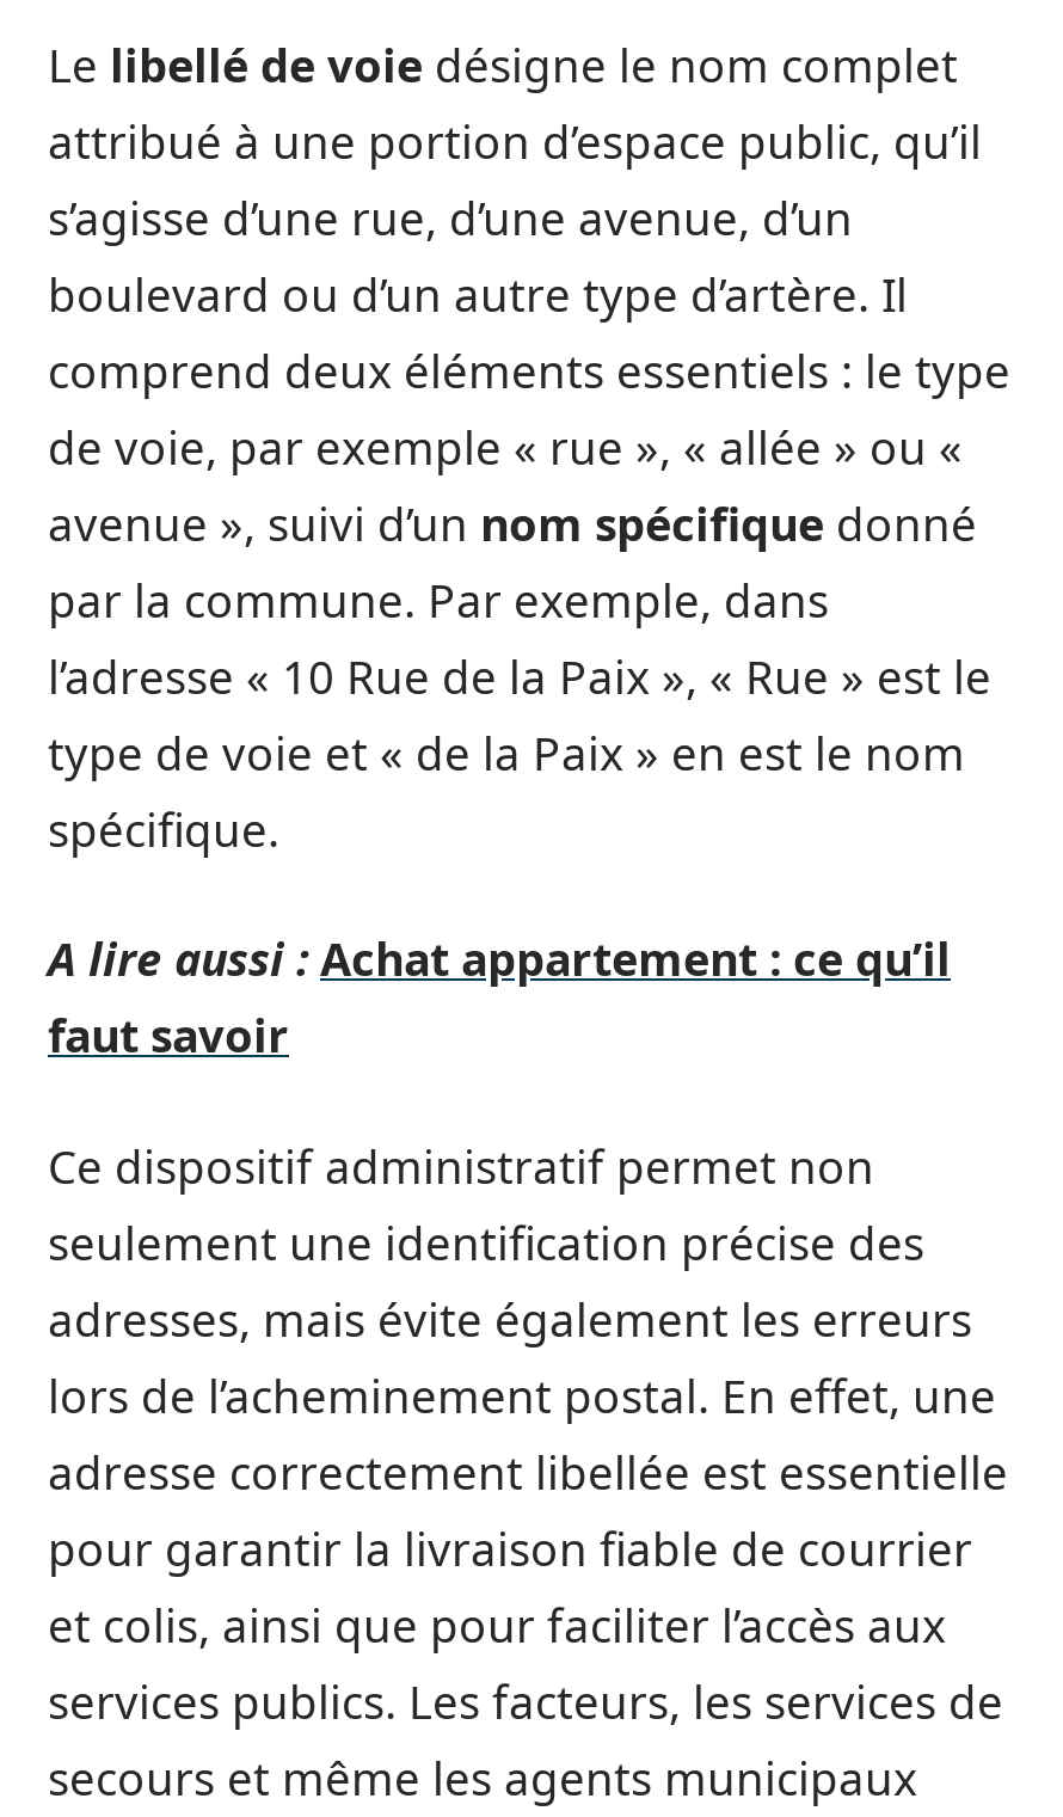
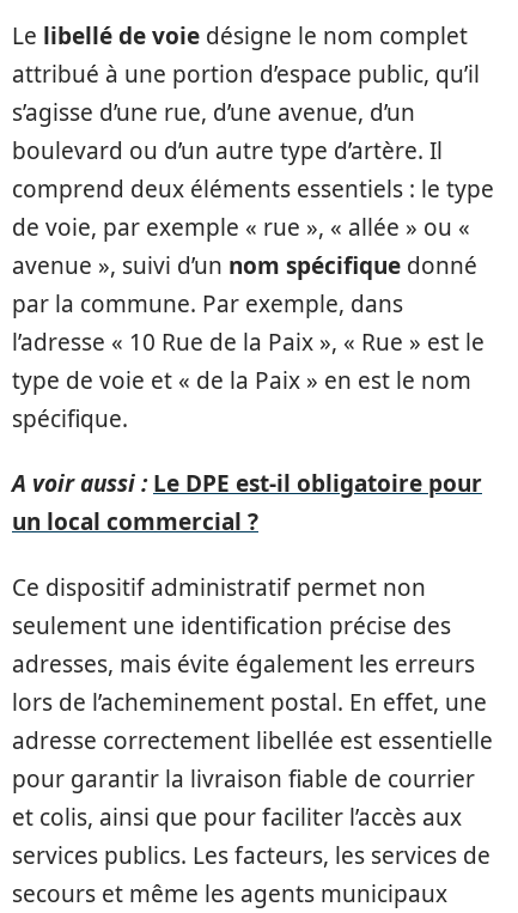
- A lire aussi : Achat appartement : ce qu’il
- faut savoir
+ A voir aussi : Le DPE est-il obligatoire pour
+ un local commercial ?
